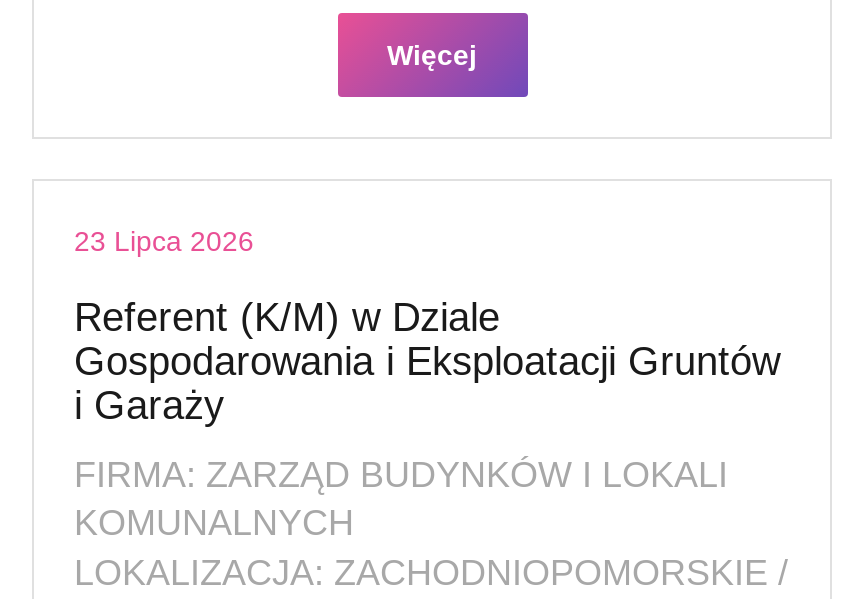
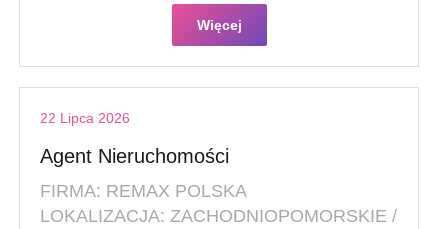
- 23 Lipca 2026
+ 22 Lipca 2026

- Referent (K/M) w Dziale
- Gospodarowania i Eksploatacji Gruntów
- i Garaży
+ Agent Nieruchomości

- FIRMA: ZARZĄD BUDYNKÓW I LOKALI
- KOMUNALNYCH
+ FIRMA: REMAX POLSKA
